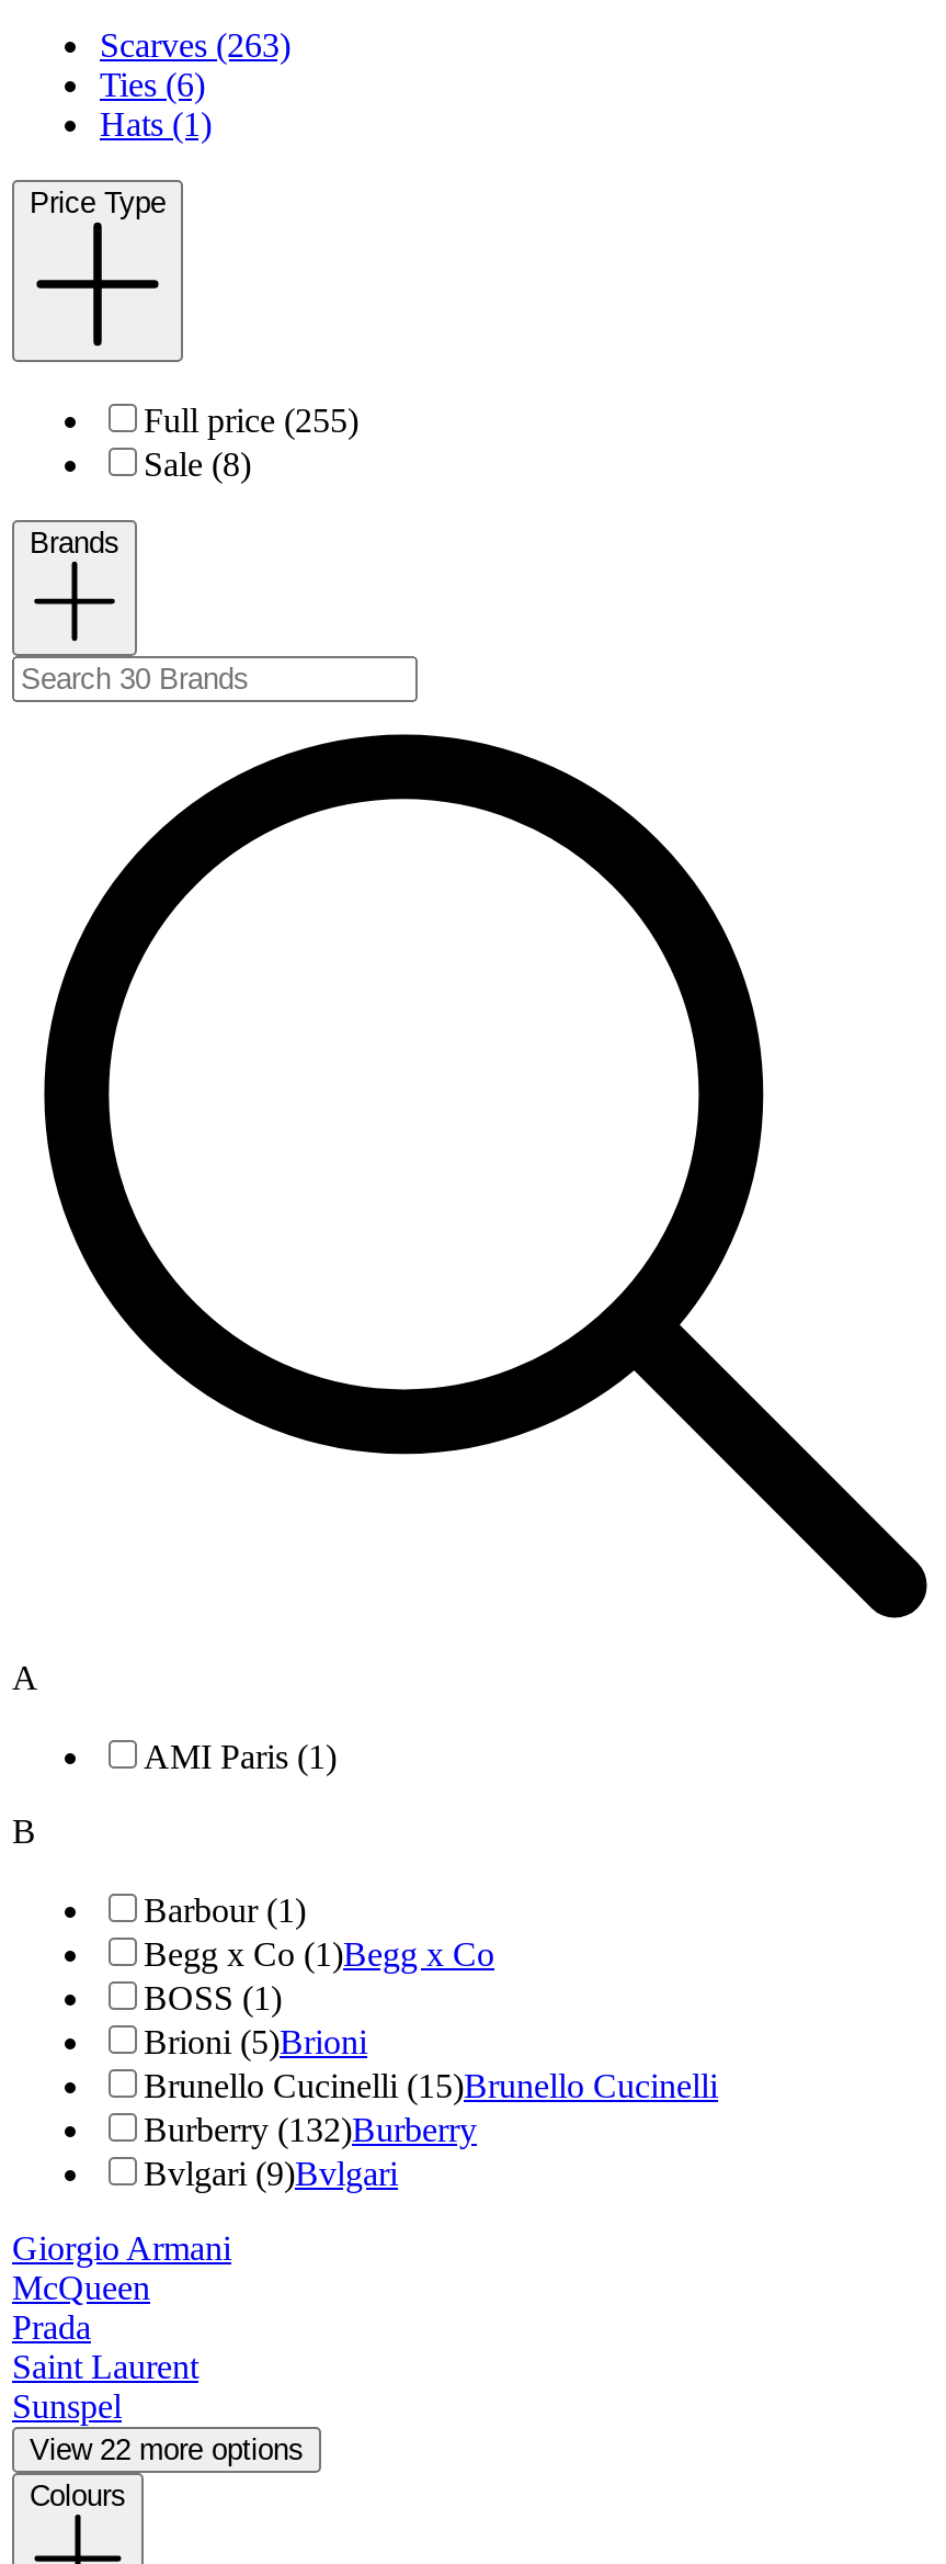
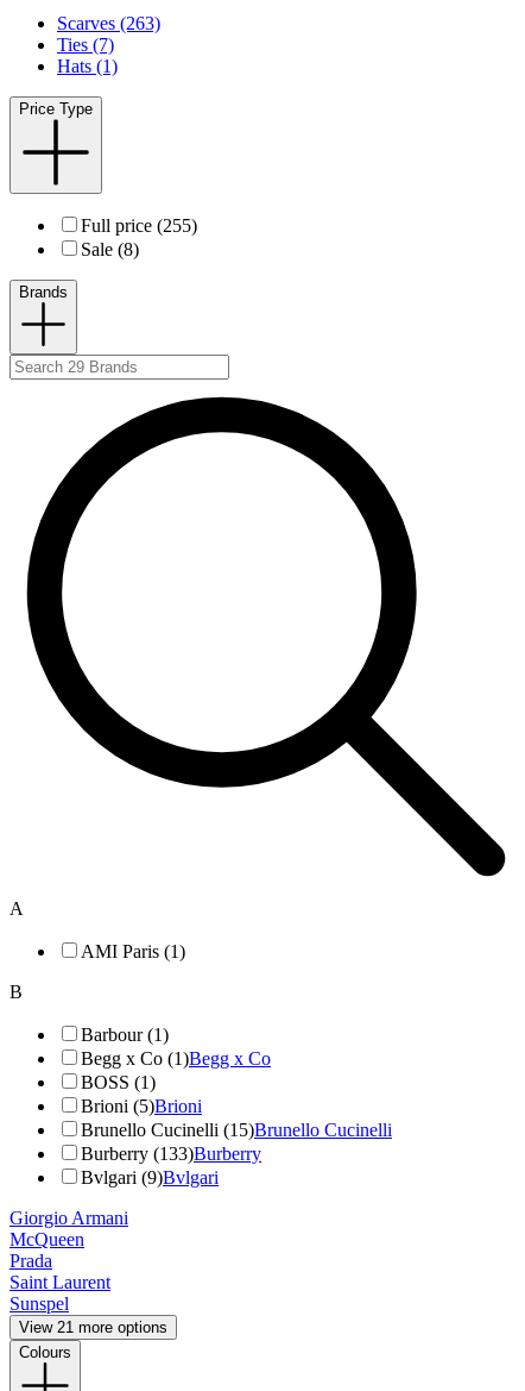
- Ties (6)
+ Ties (7)

- Burberry (132)Burberry
+ Burberry (133)Burberry

- View 22 more options
+ View 21 more options
